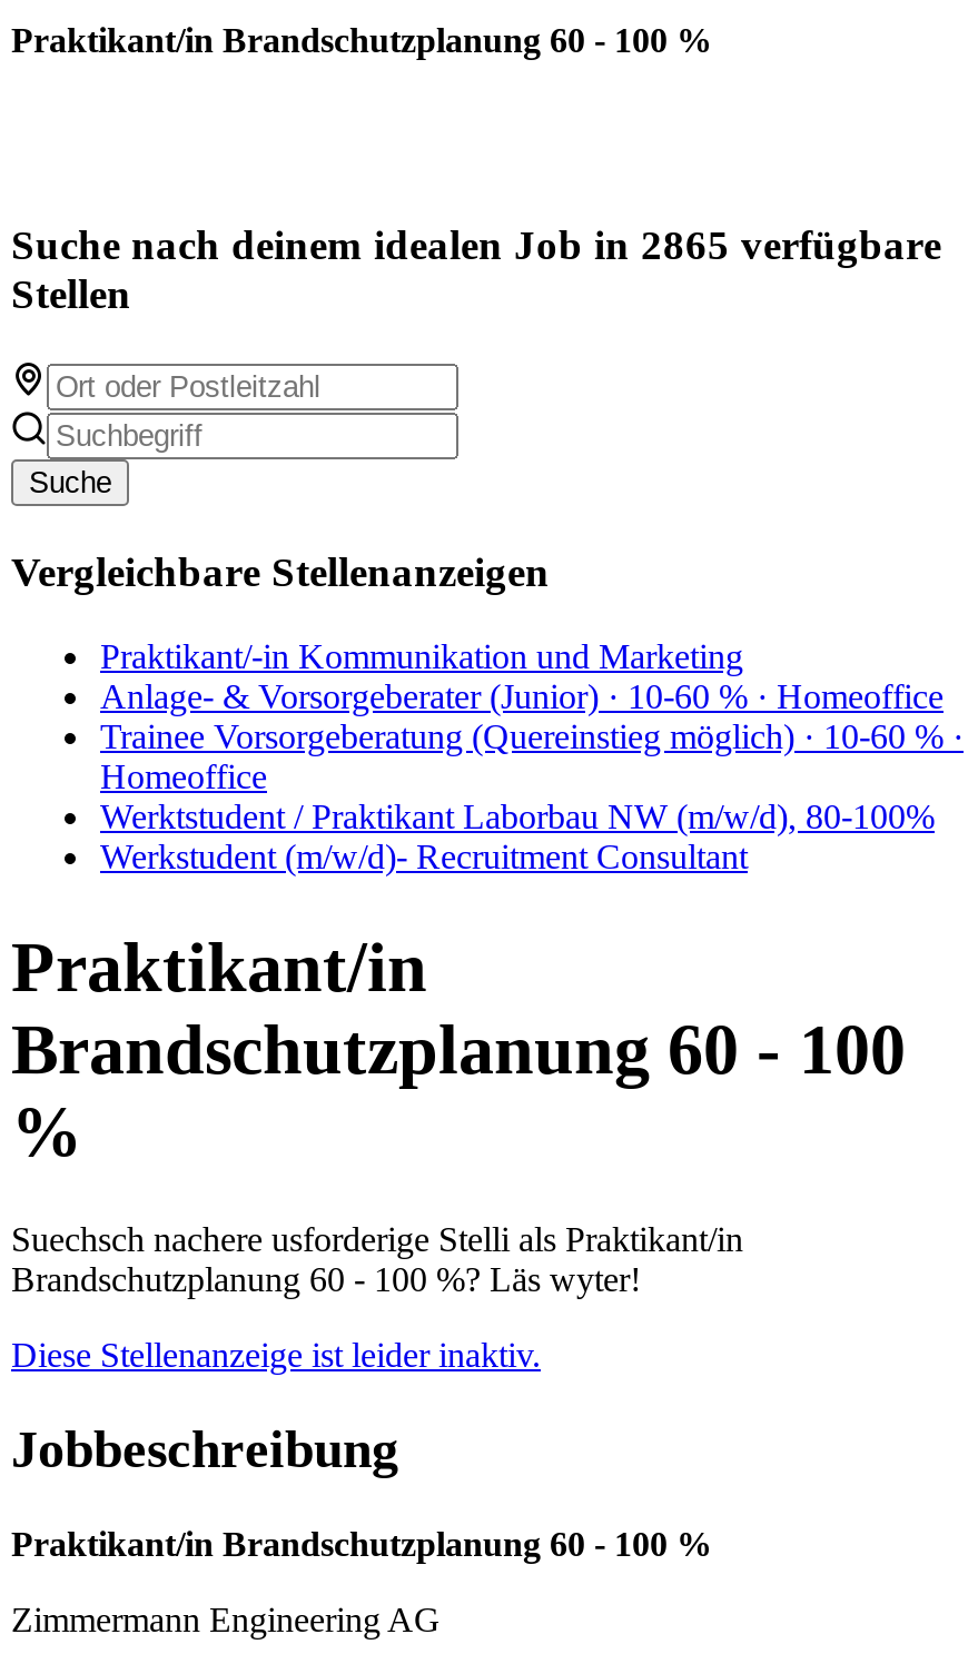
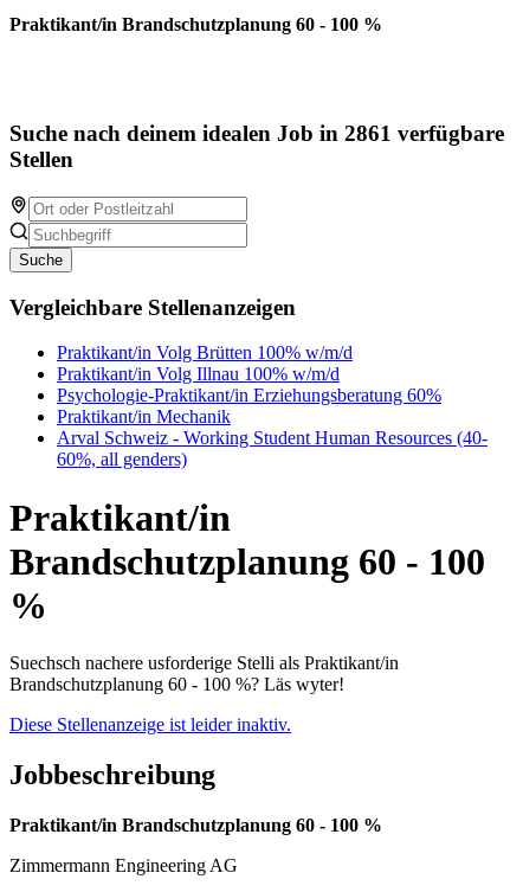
- Suche nach deinem idealen Job in 2865 verfügbare
+ Suche nach deinem idealen Job in 2861 verfügbare

- Praktikant/-in Kommunikation und Marketing
- Anlage- & Vorsorgeberater (Junior) · 10-60 % · Homeoffice
- Trainee Vorsorgeberatung (Quereinstieg möglich) · 10-60 % ·
- Homeoffice
- Werktstudent / Praktikant Laborbau NW (m/w/d), 80-100%
- Werkstudent (m/w/d)- Recruitment Consultant
+ Praktikant/in Volg Brütten 100% w/m/d
+ Praktikant/in Volg Illnau 100% w/m/d
+ Psychologie-Praktikant/in Erziehungsberatung 60%
+ Praktikant/in Mechanik
+ Arval Schweiz - Working Student Human Resources (40-
+ 60%, all genders)
